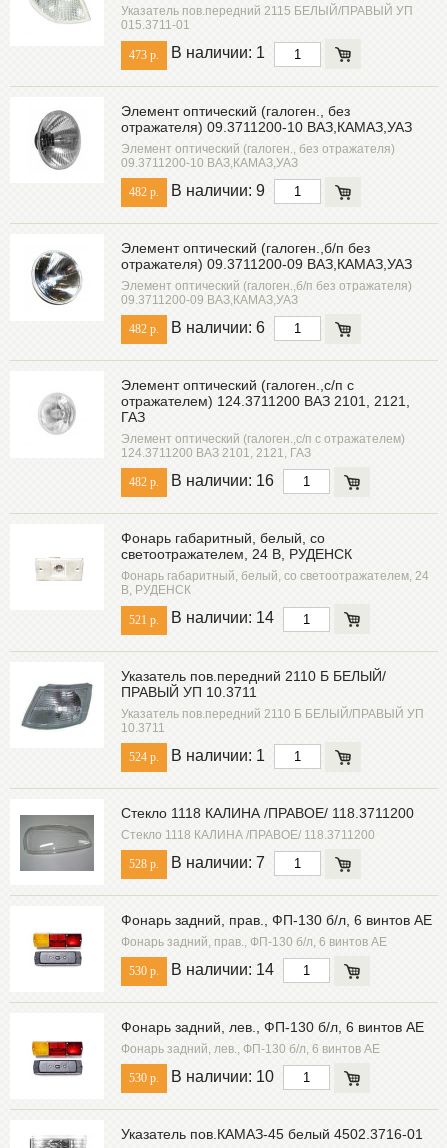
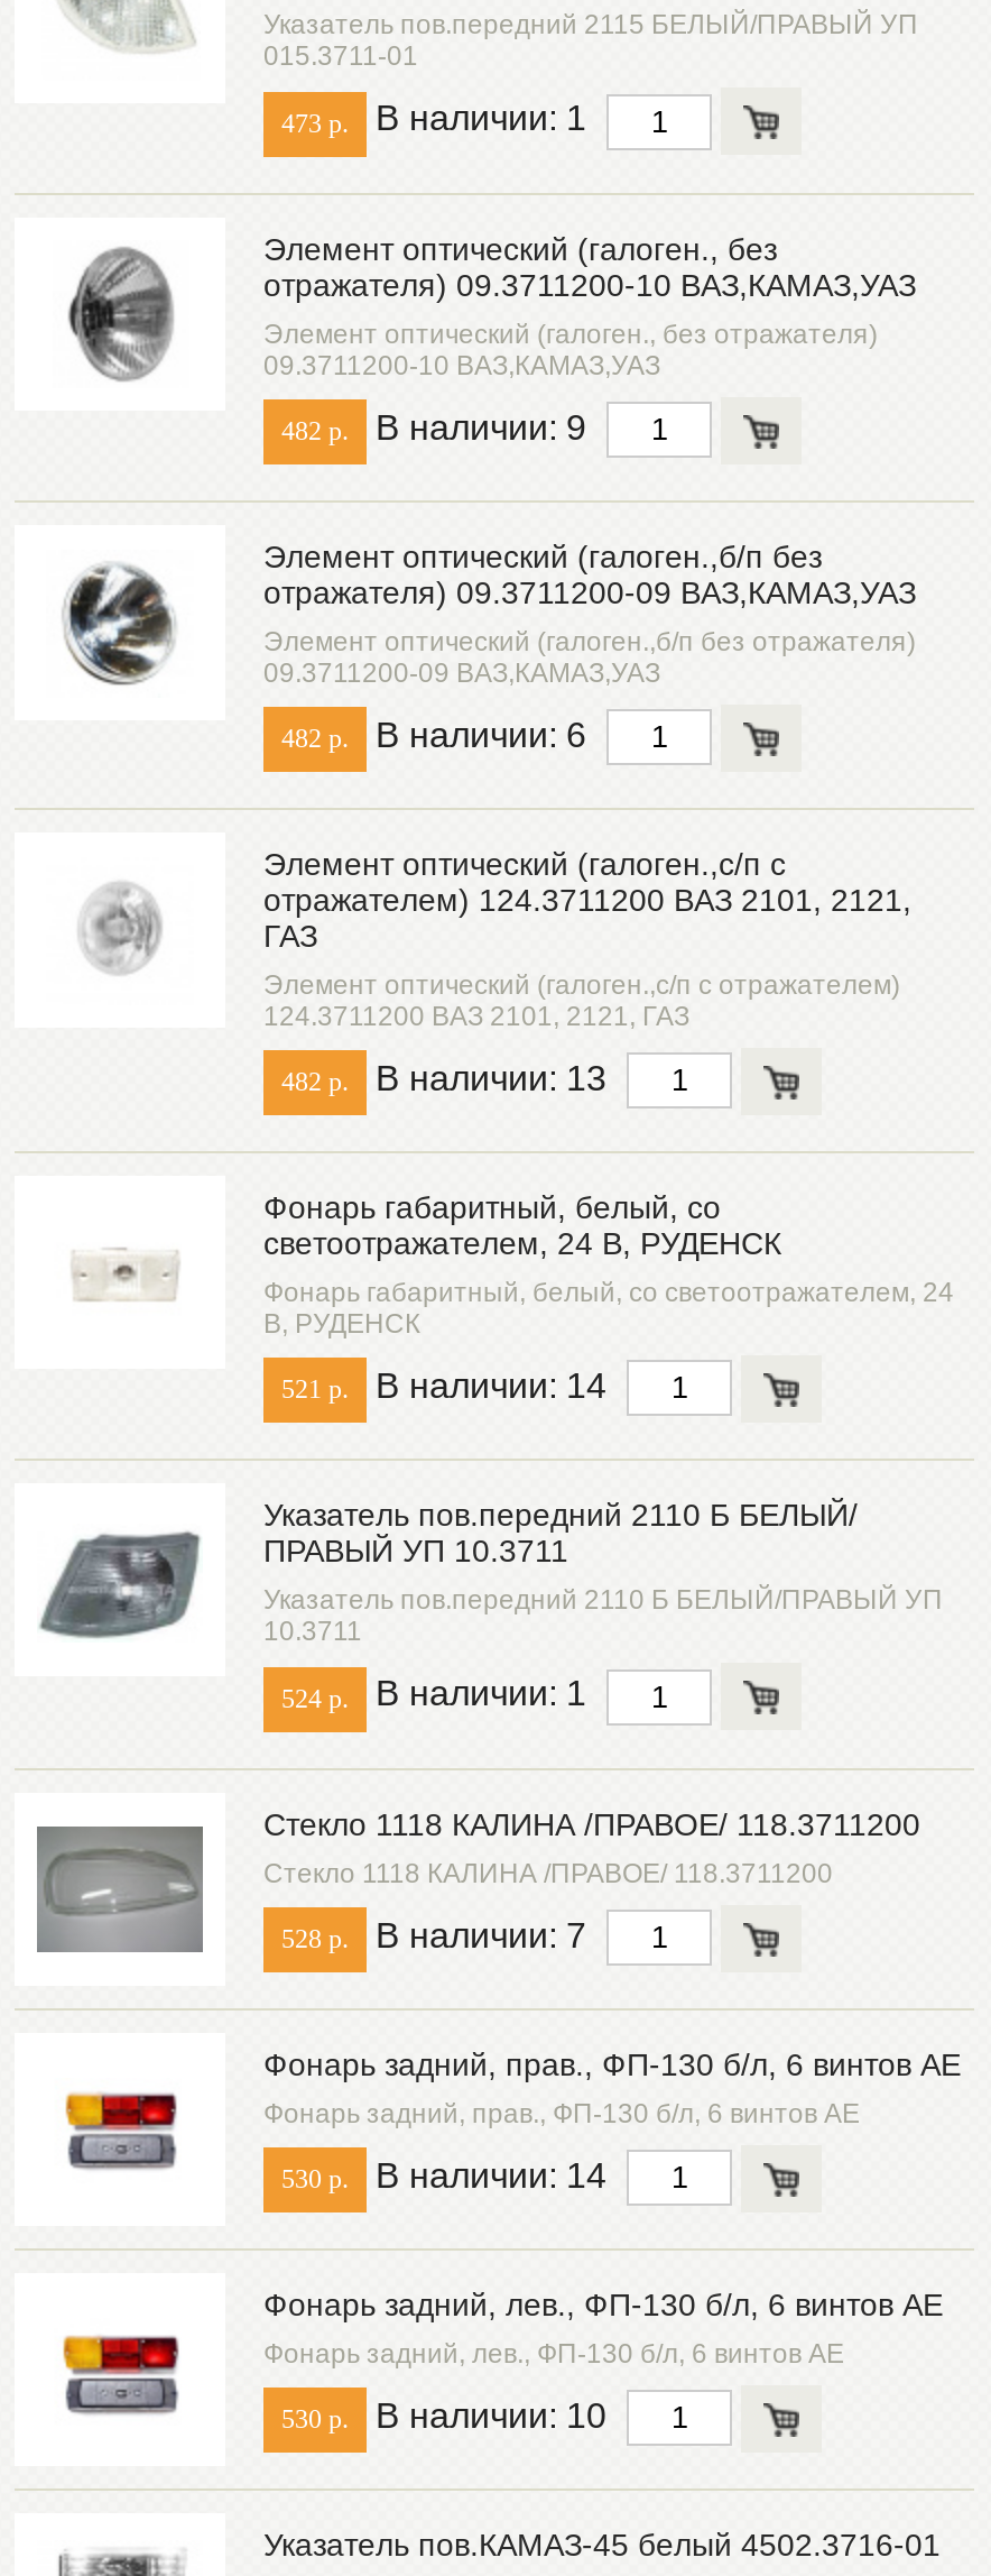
- 482 р. В наличии: 16
+ 482 р. В наличии: 13
